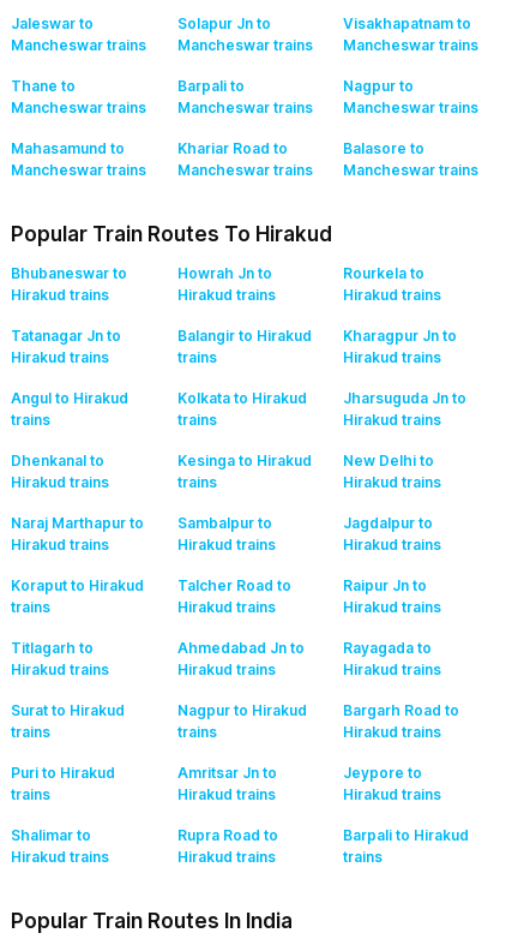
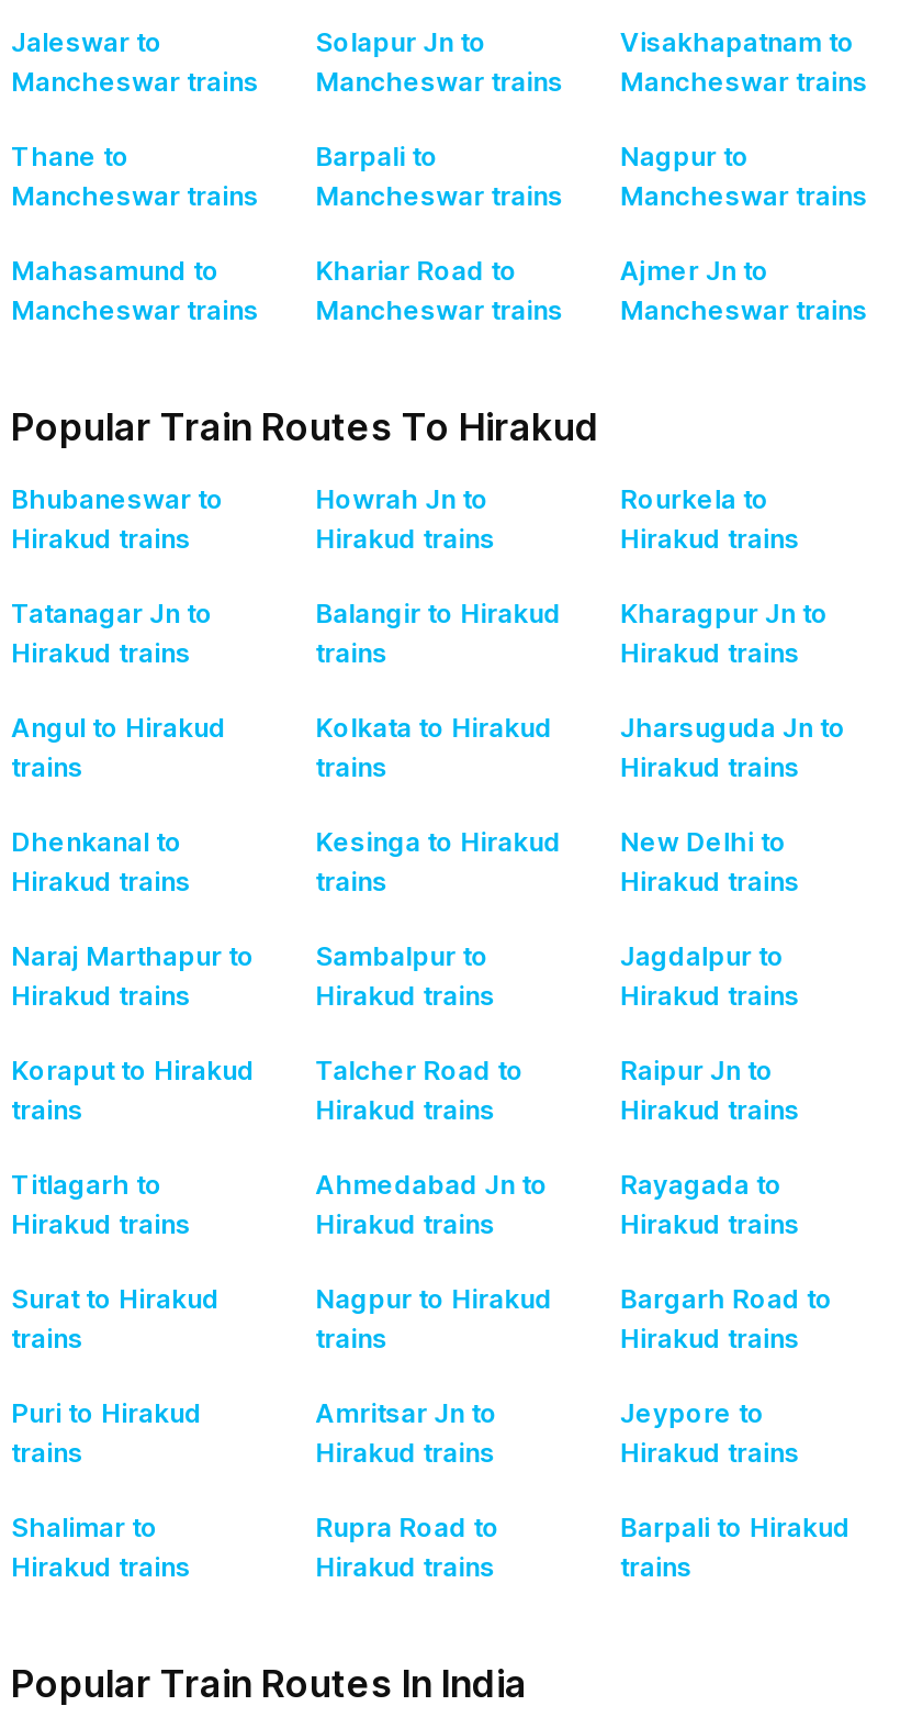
- Balasore to
+ Ajmer Jn to
